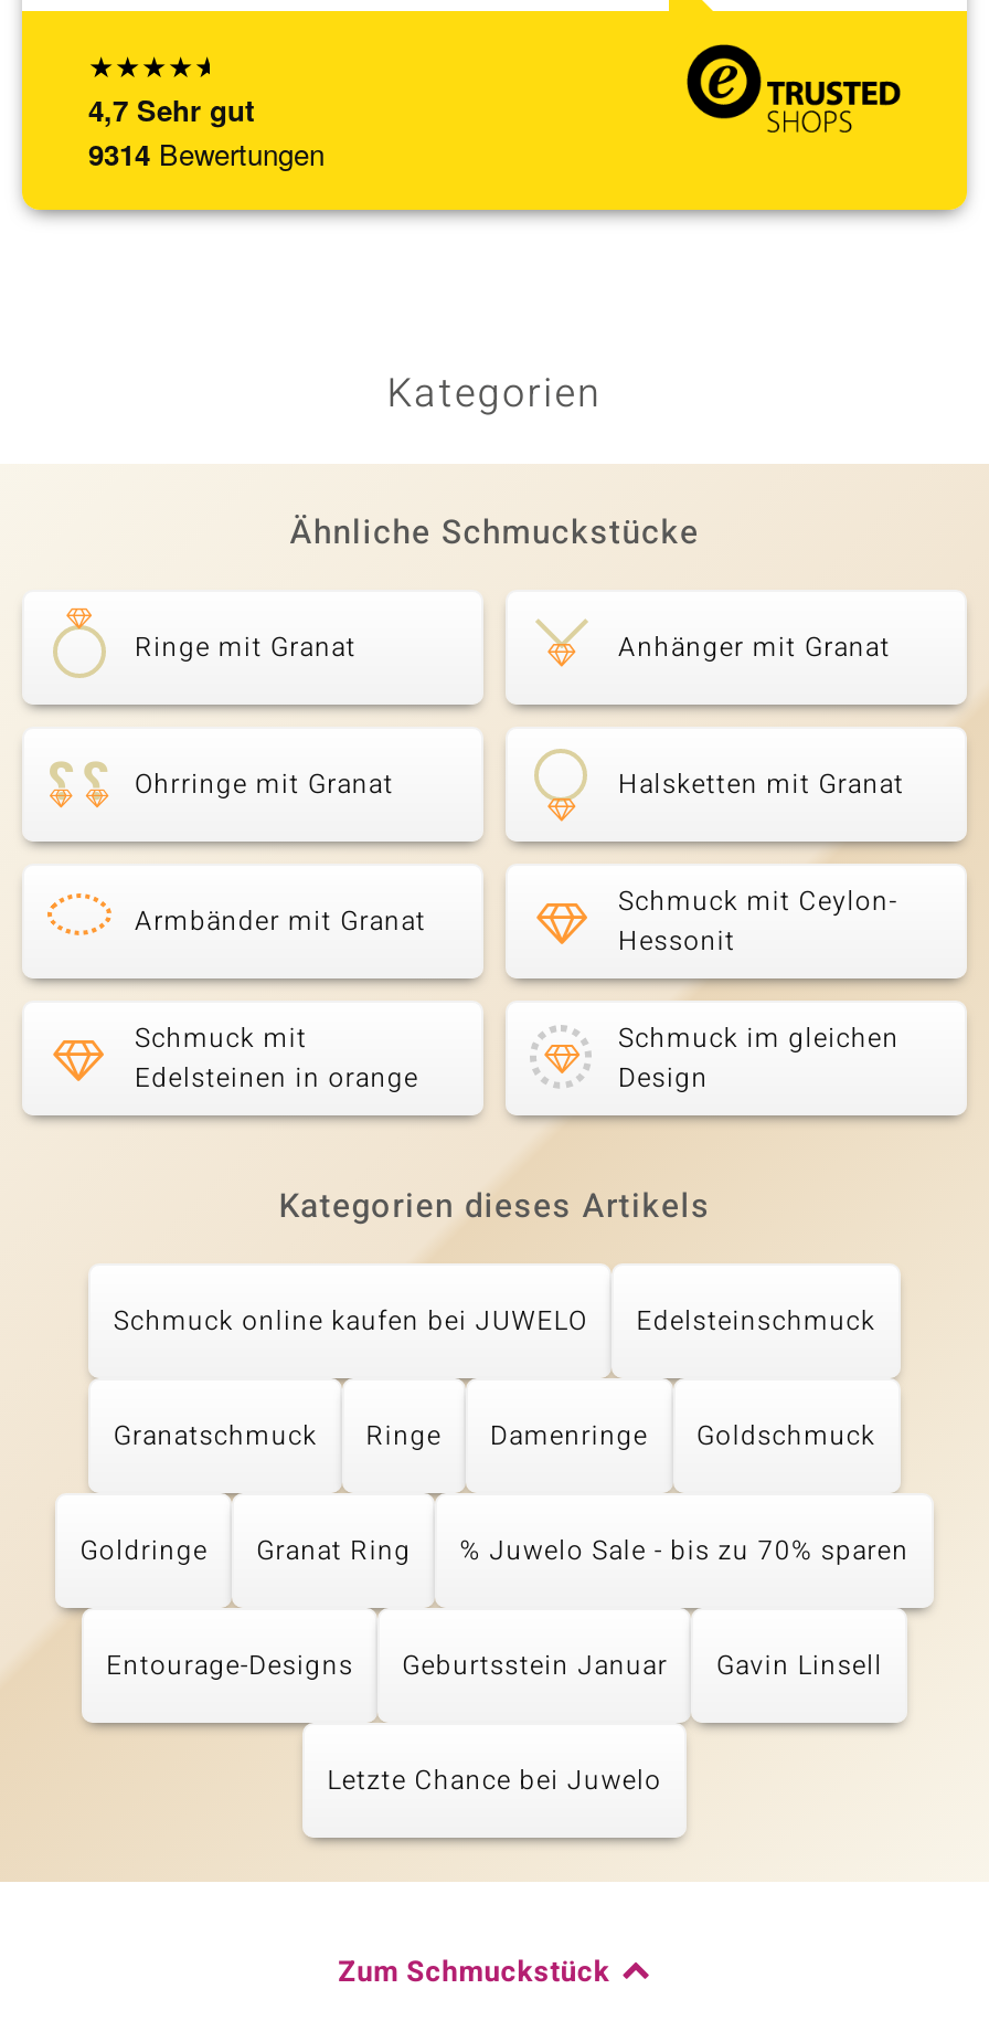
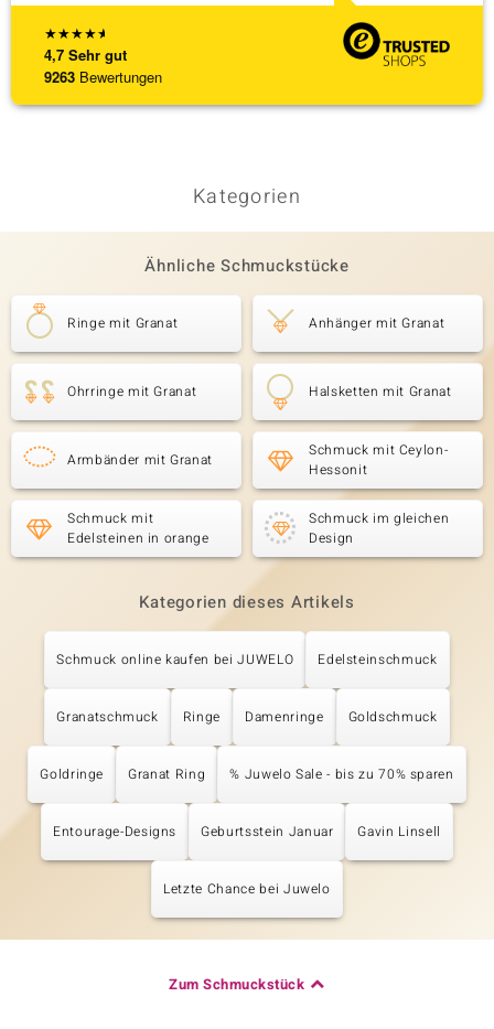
- 9314 Bewertungen
+ 9263 Bewertungen
